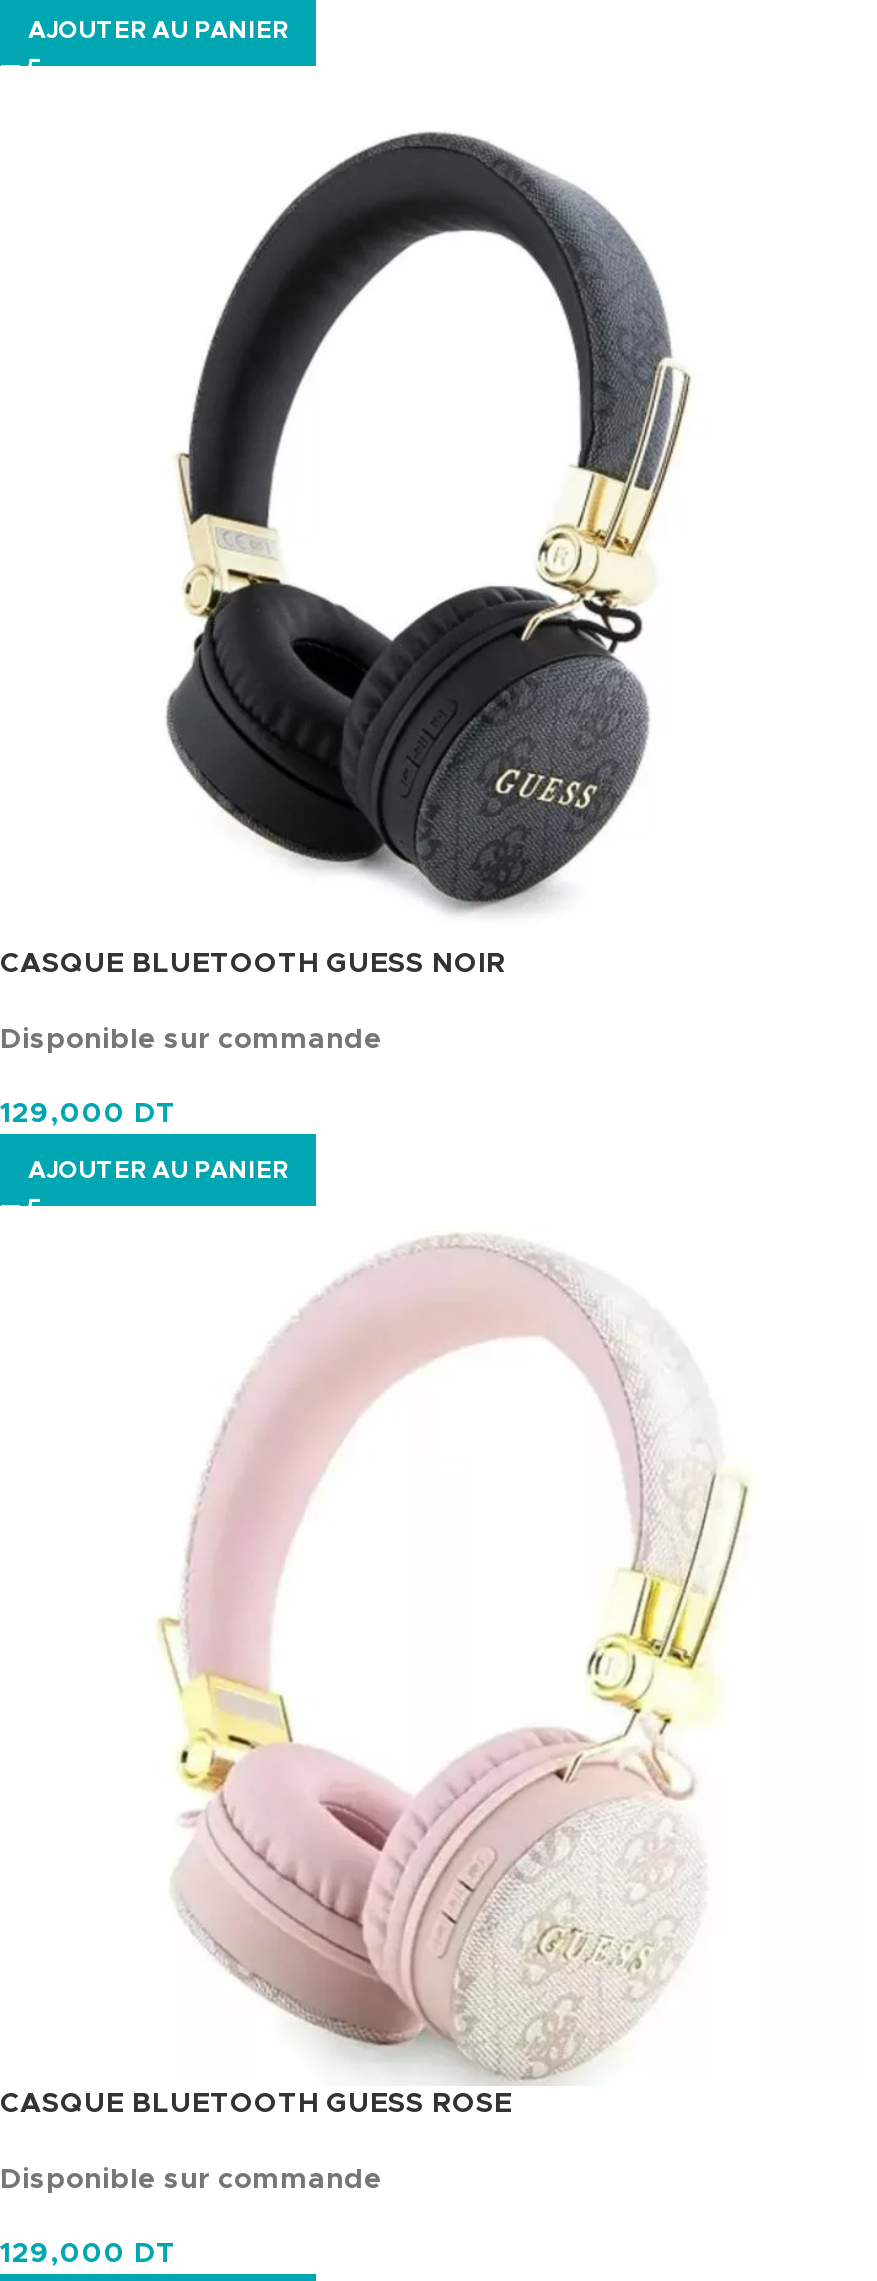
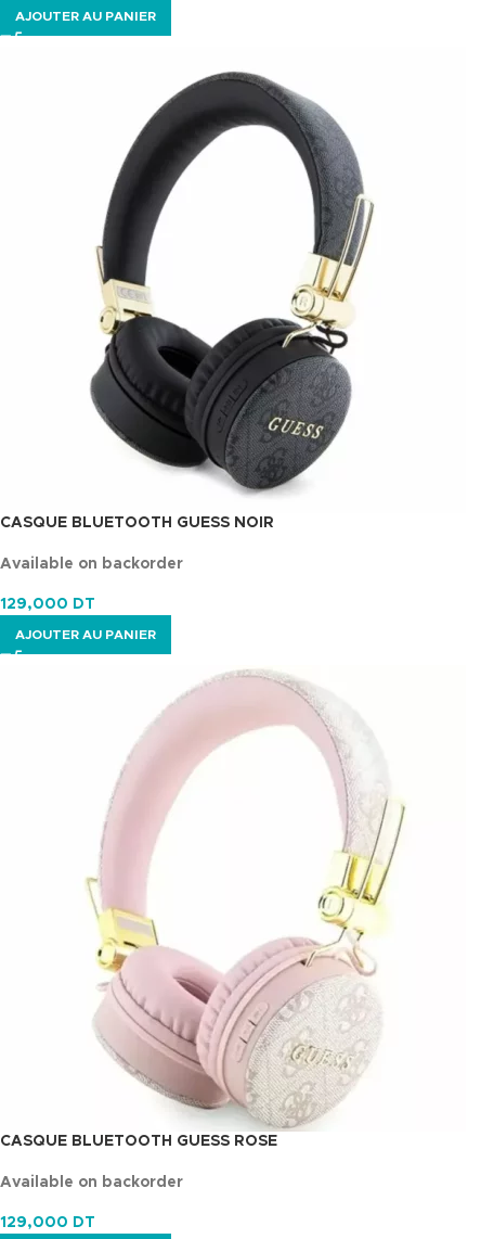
- Disponible sur commande
+ Available on backorder

- Disponible sur commande
+ Available on backorder
